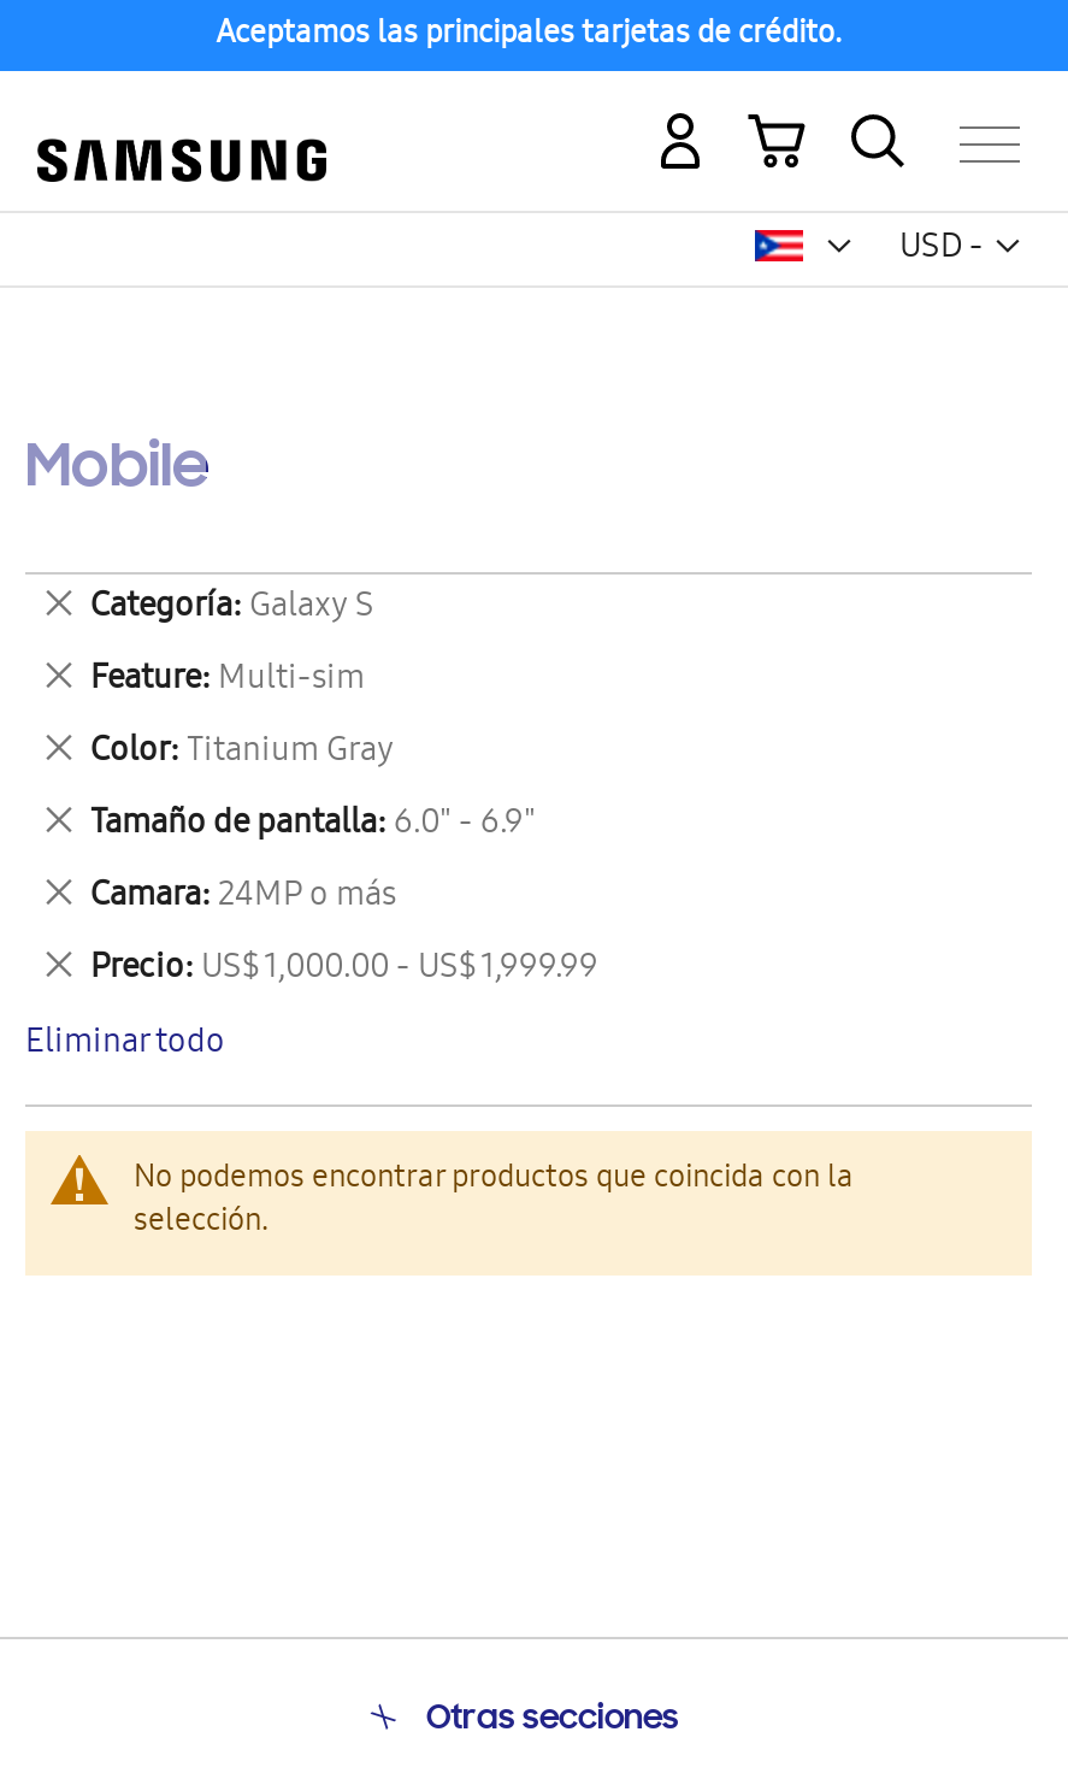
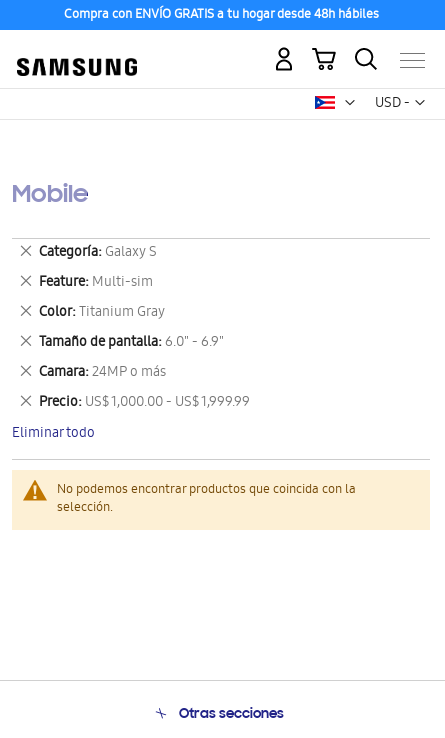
- Aceptamos las principales tarjetas de crédito.
+ Compra con ENVÍO GRATIS a tu hogar desde 48h hábiles
